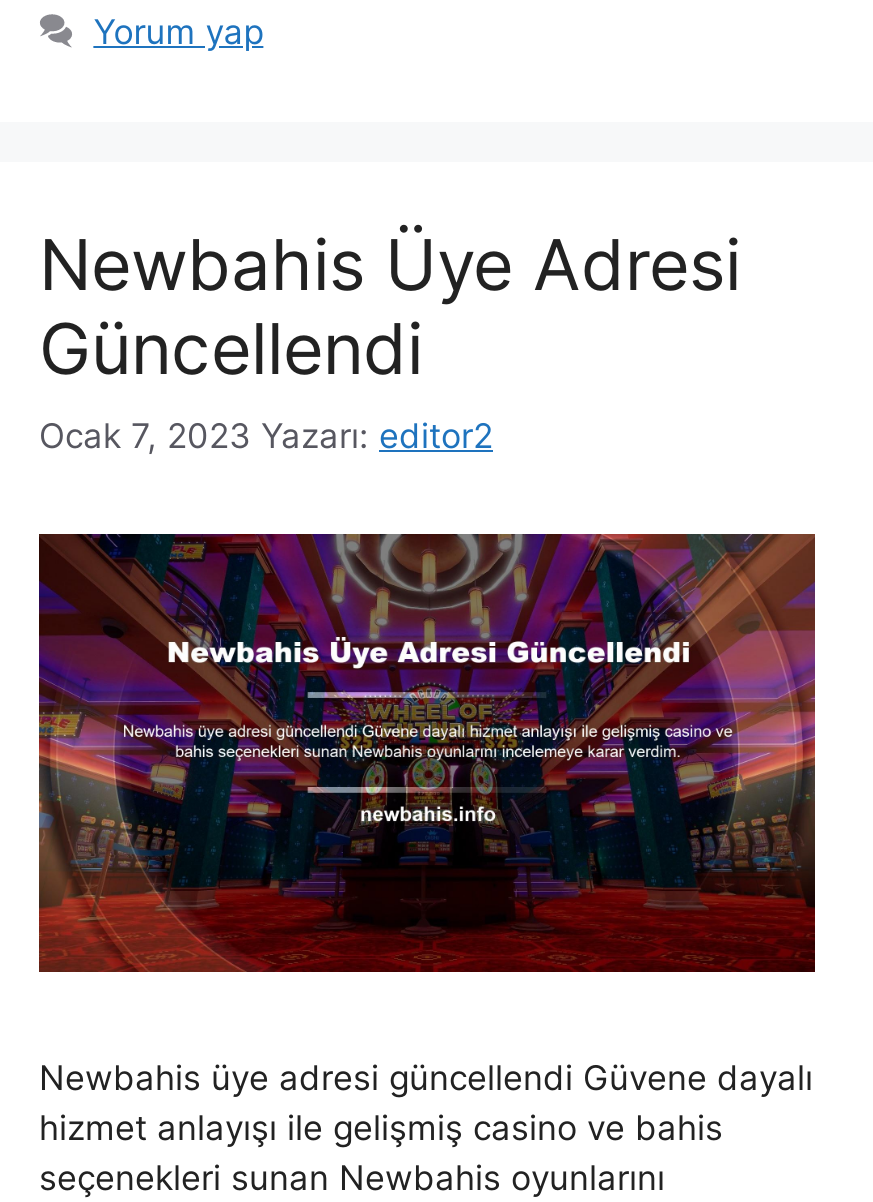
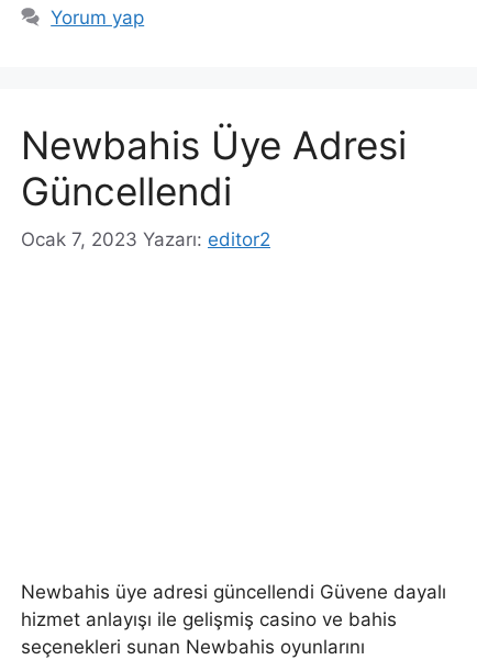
- [image]
